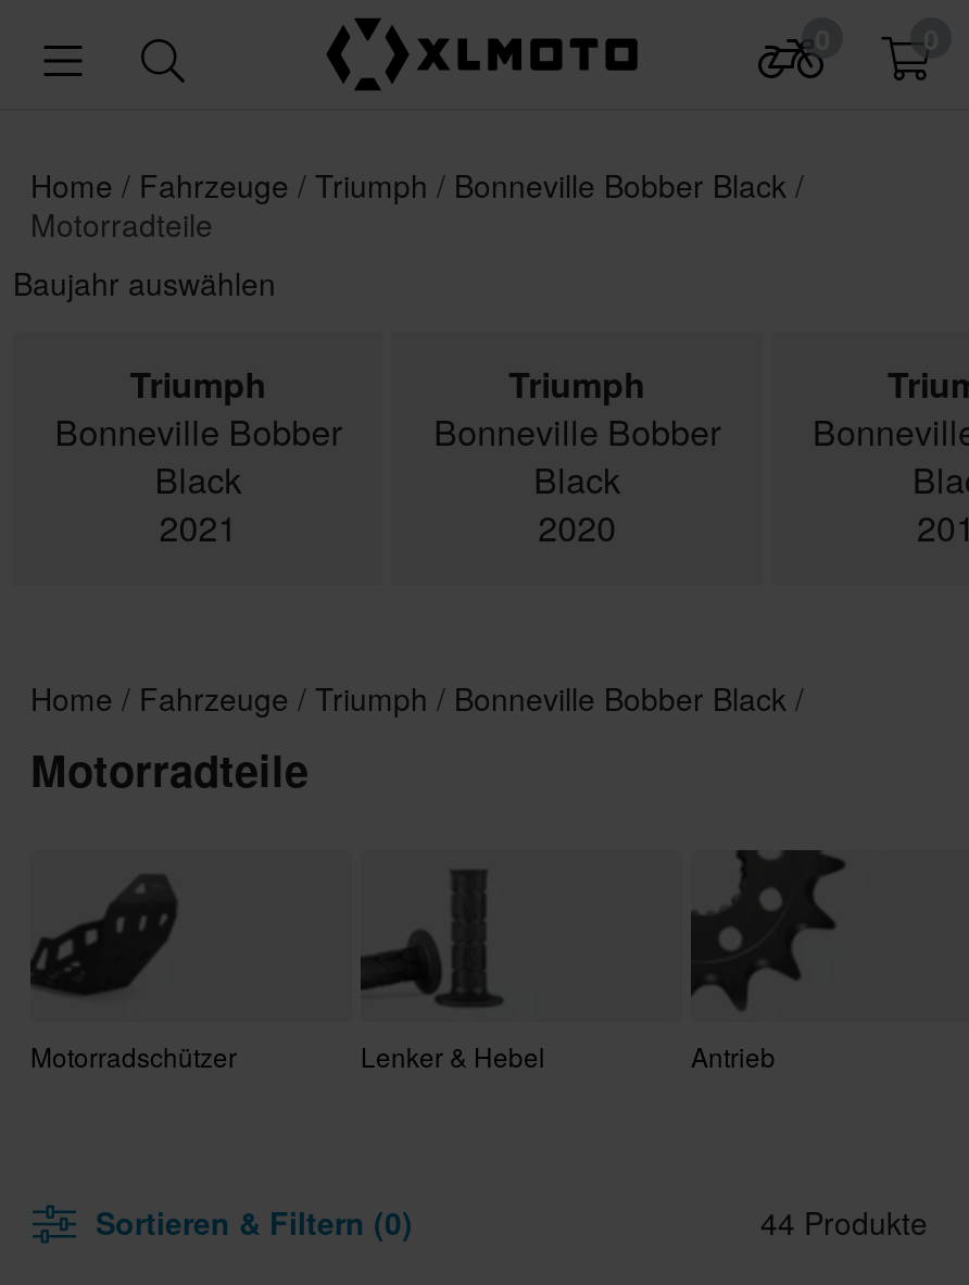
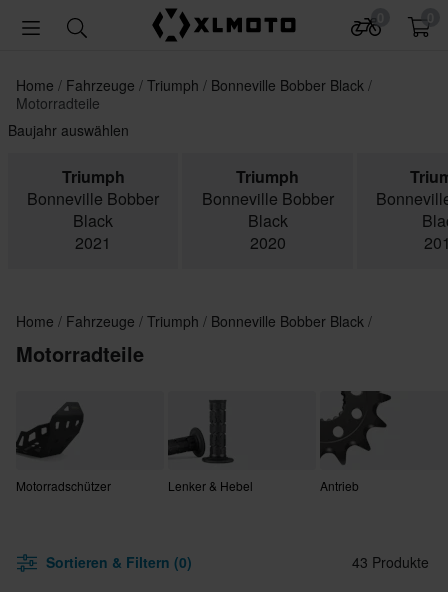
- 44 Produkte
+ 43 Produkte
